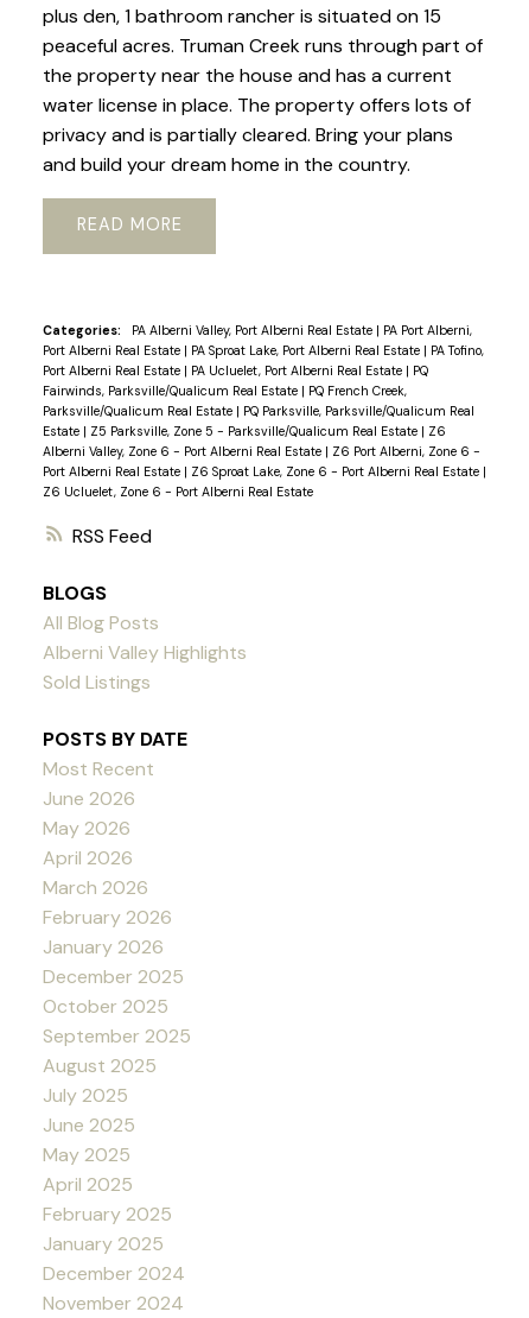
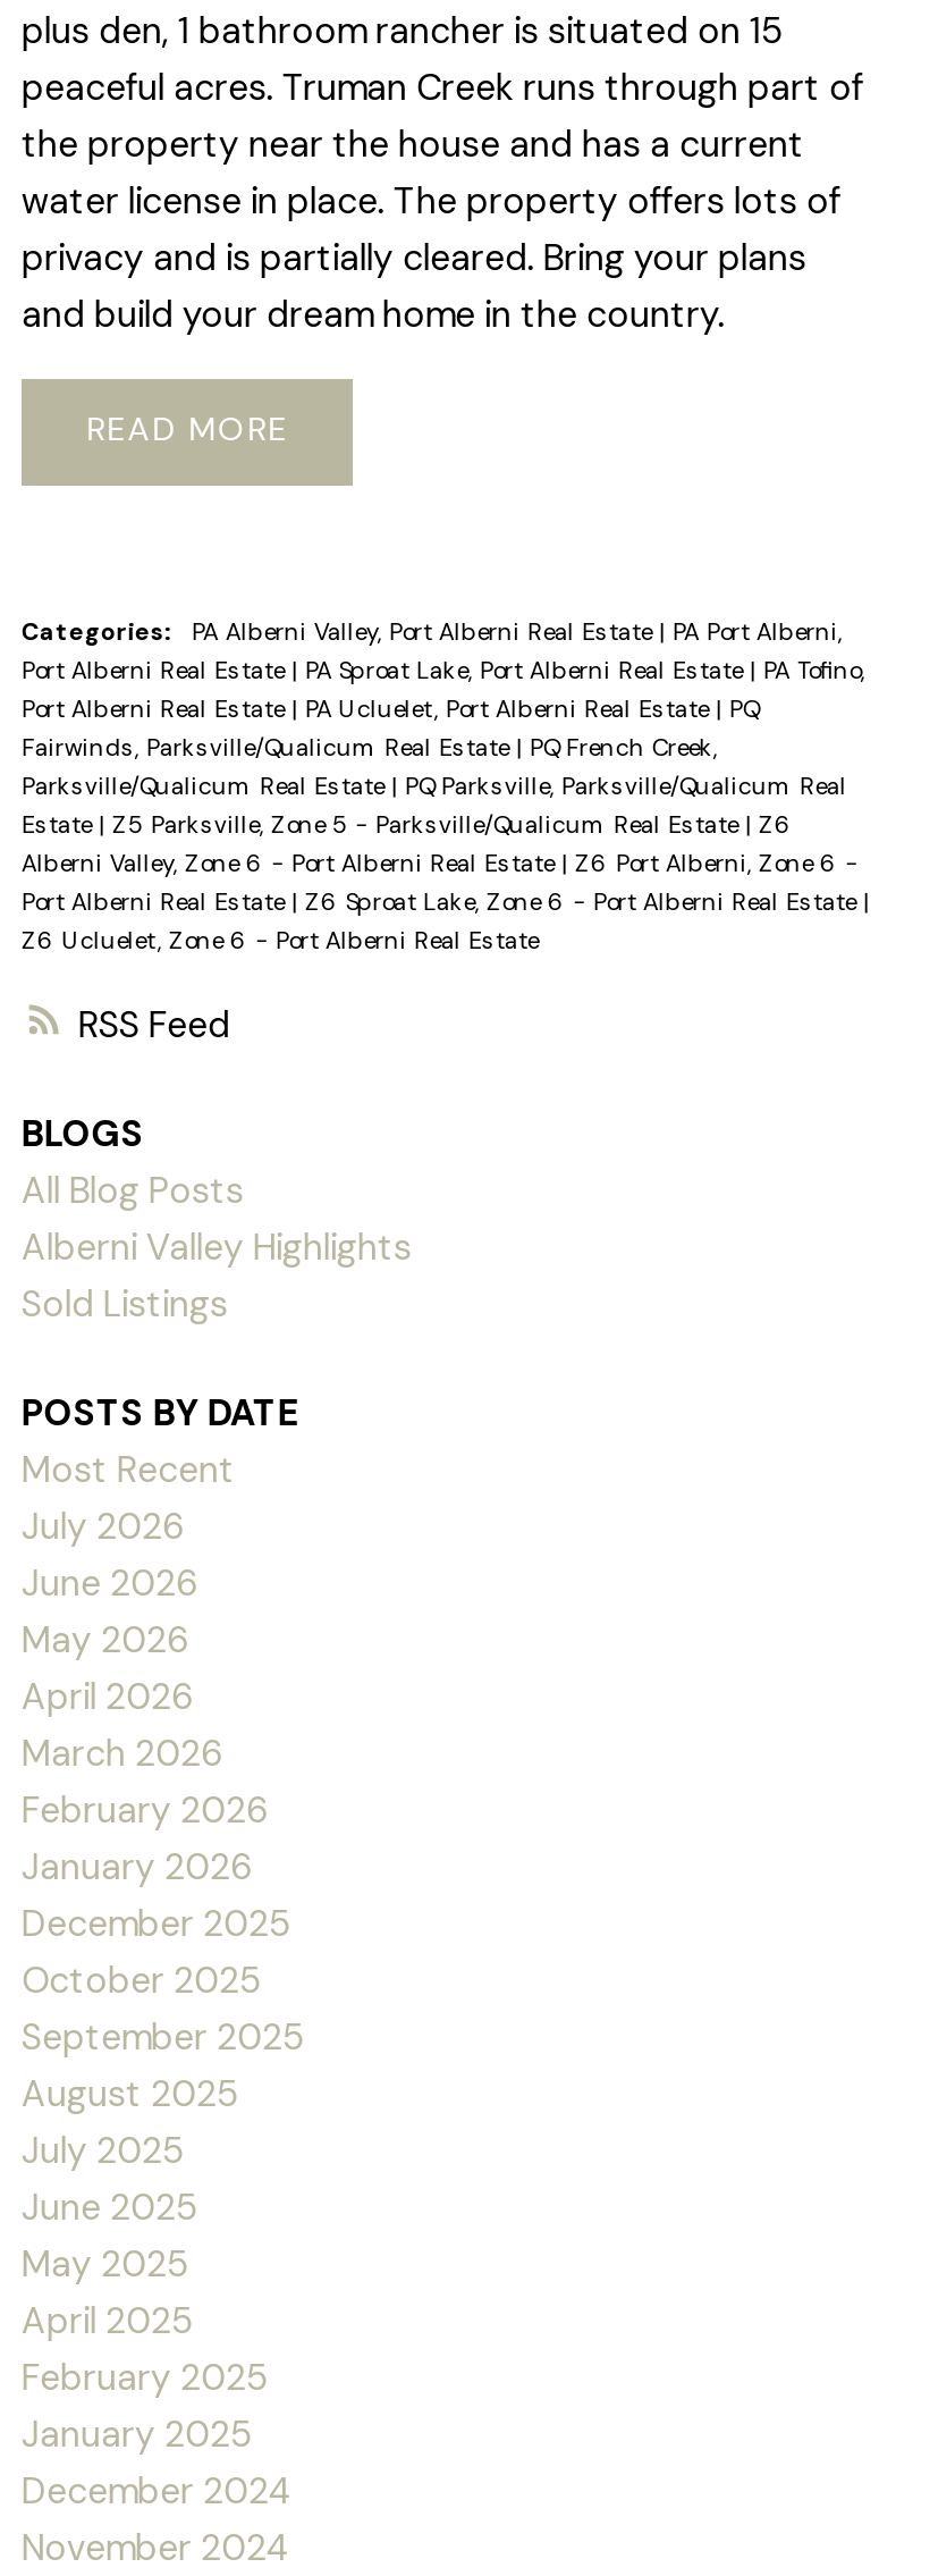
+ July 2026
